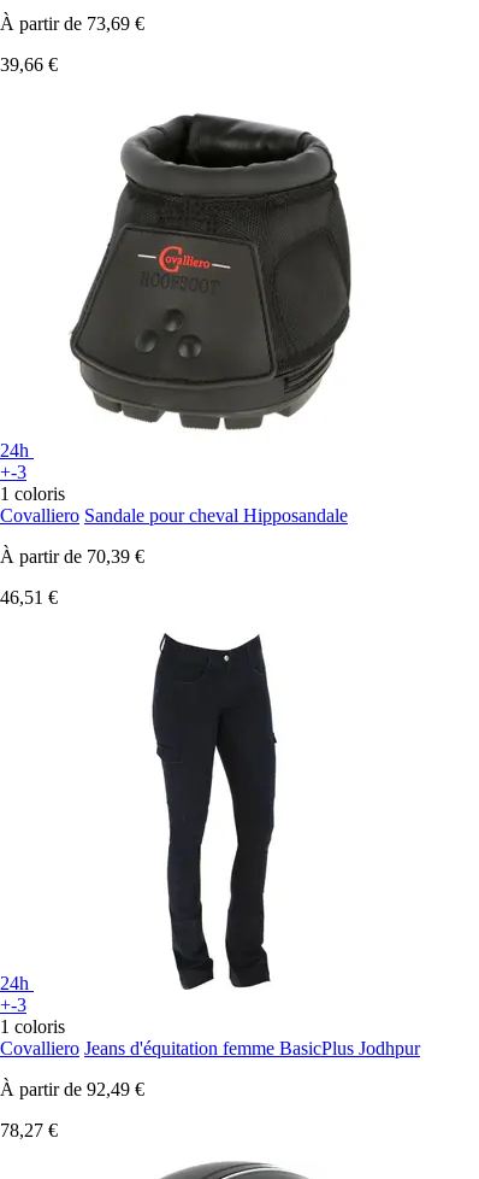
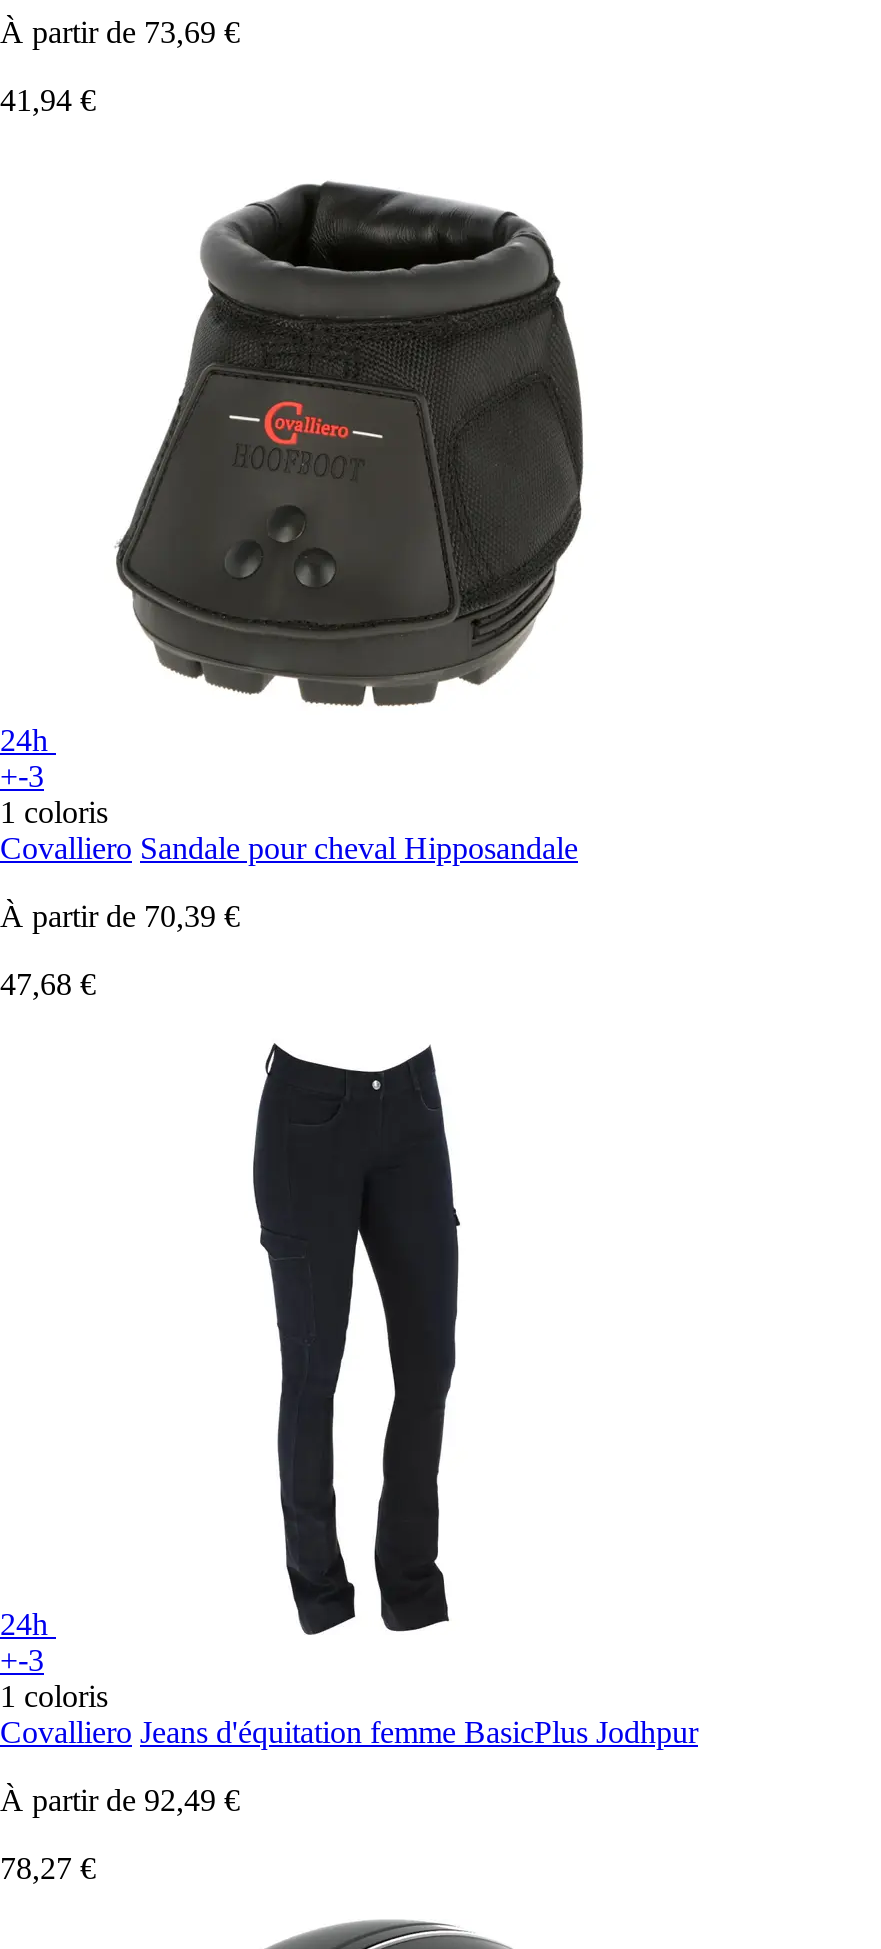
- 39,66 €
+ 41,94 €

- 46,51 €
+ 47,68 €
